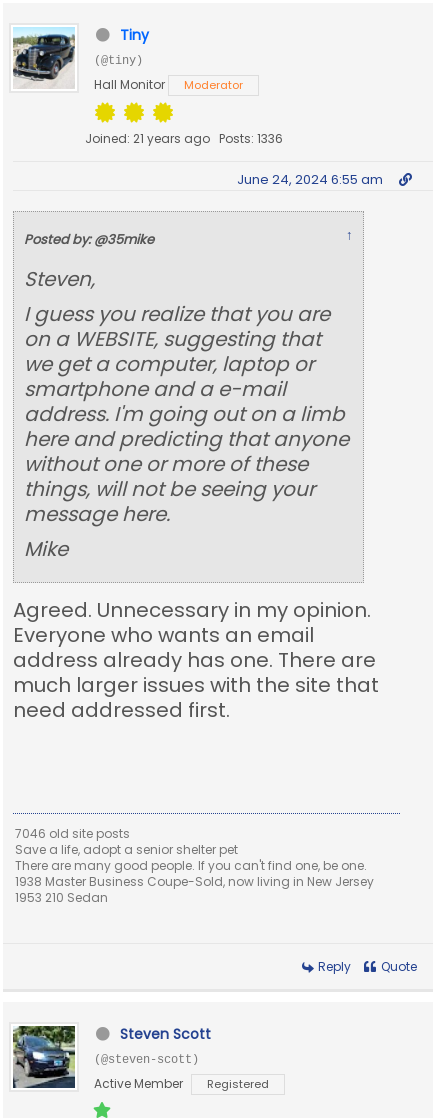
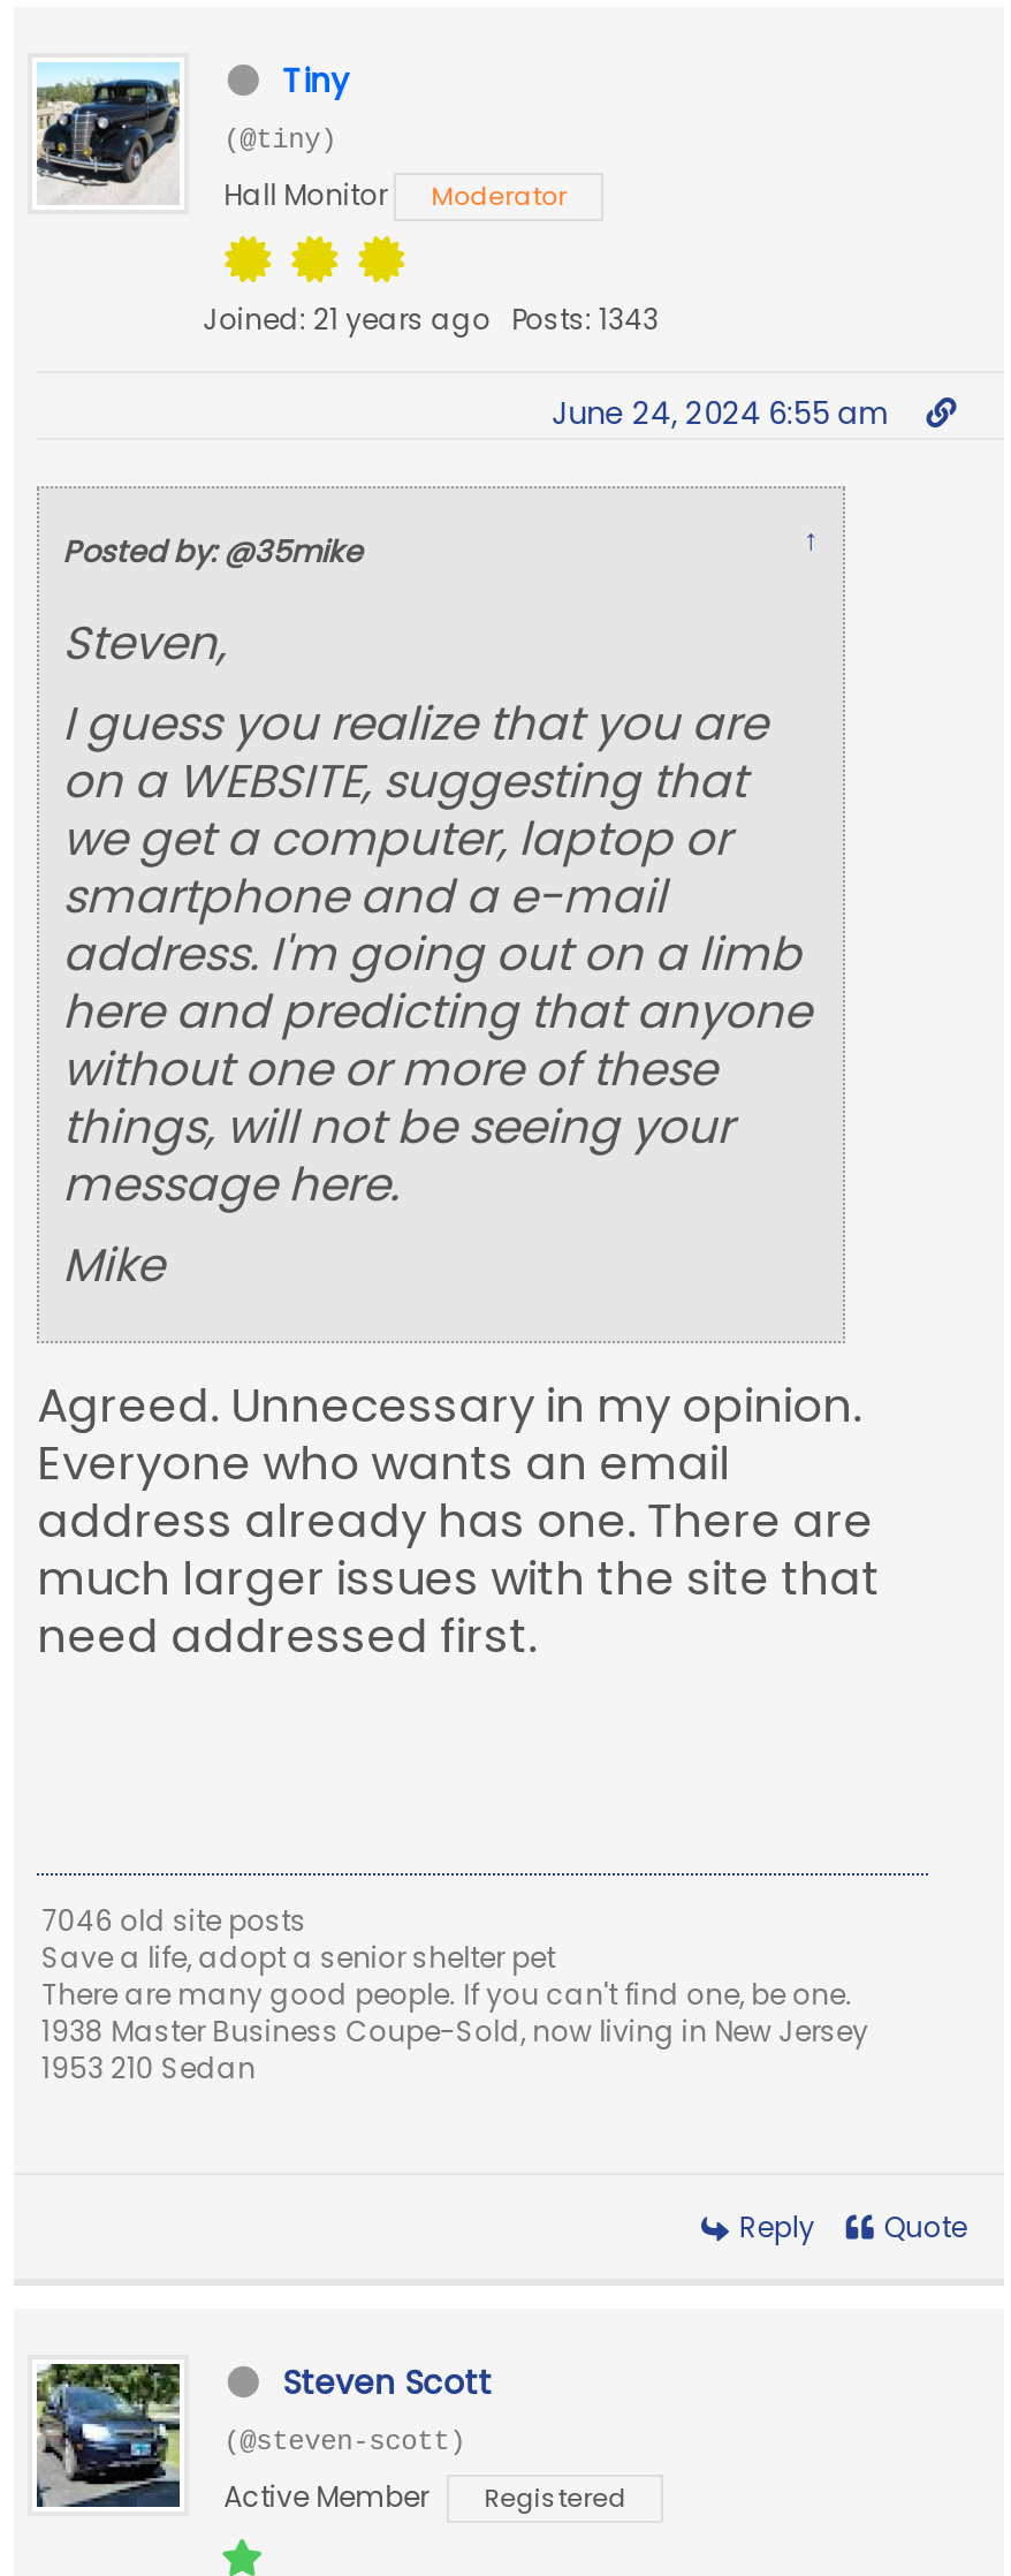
- Joined: 21 years ago Posts: 1336
+ Joined: 21 years ago Posts: 1343
